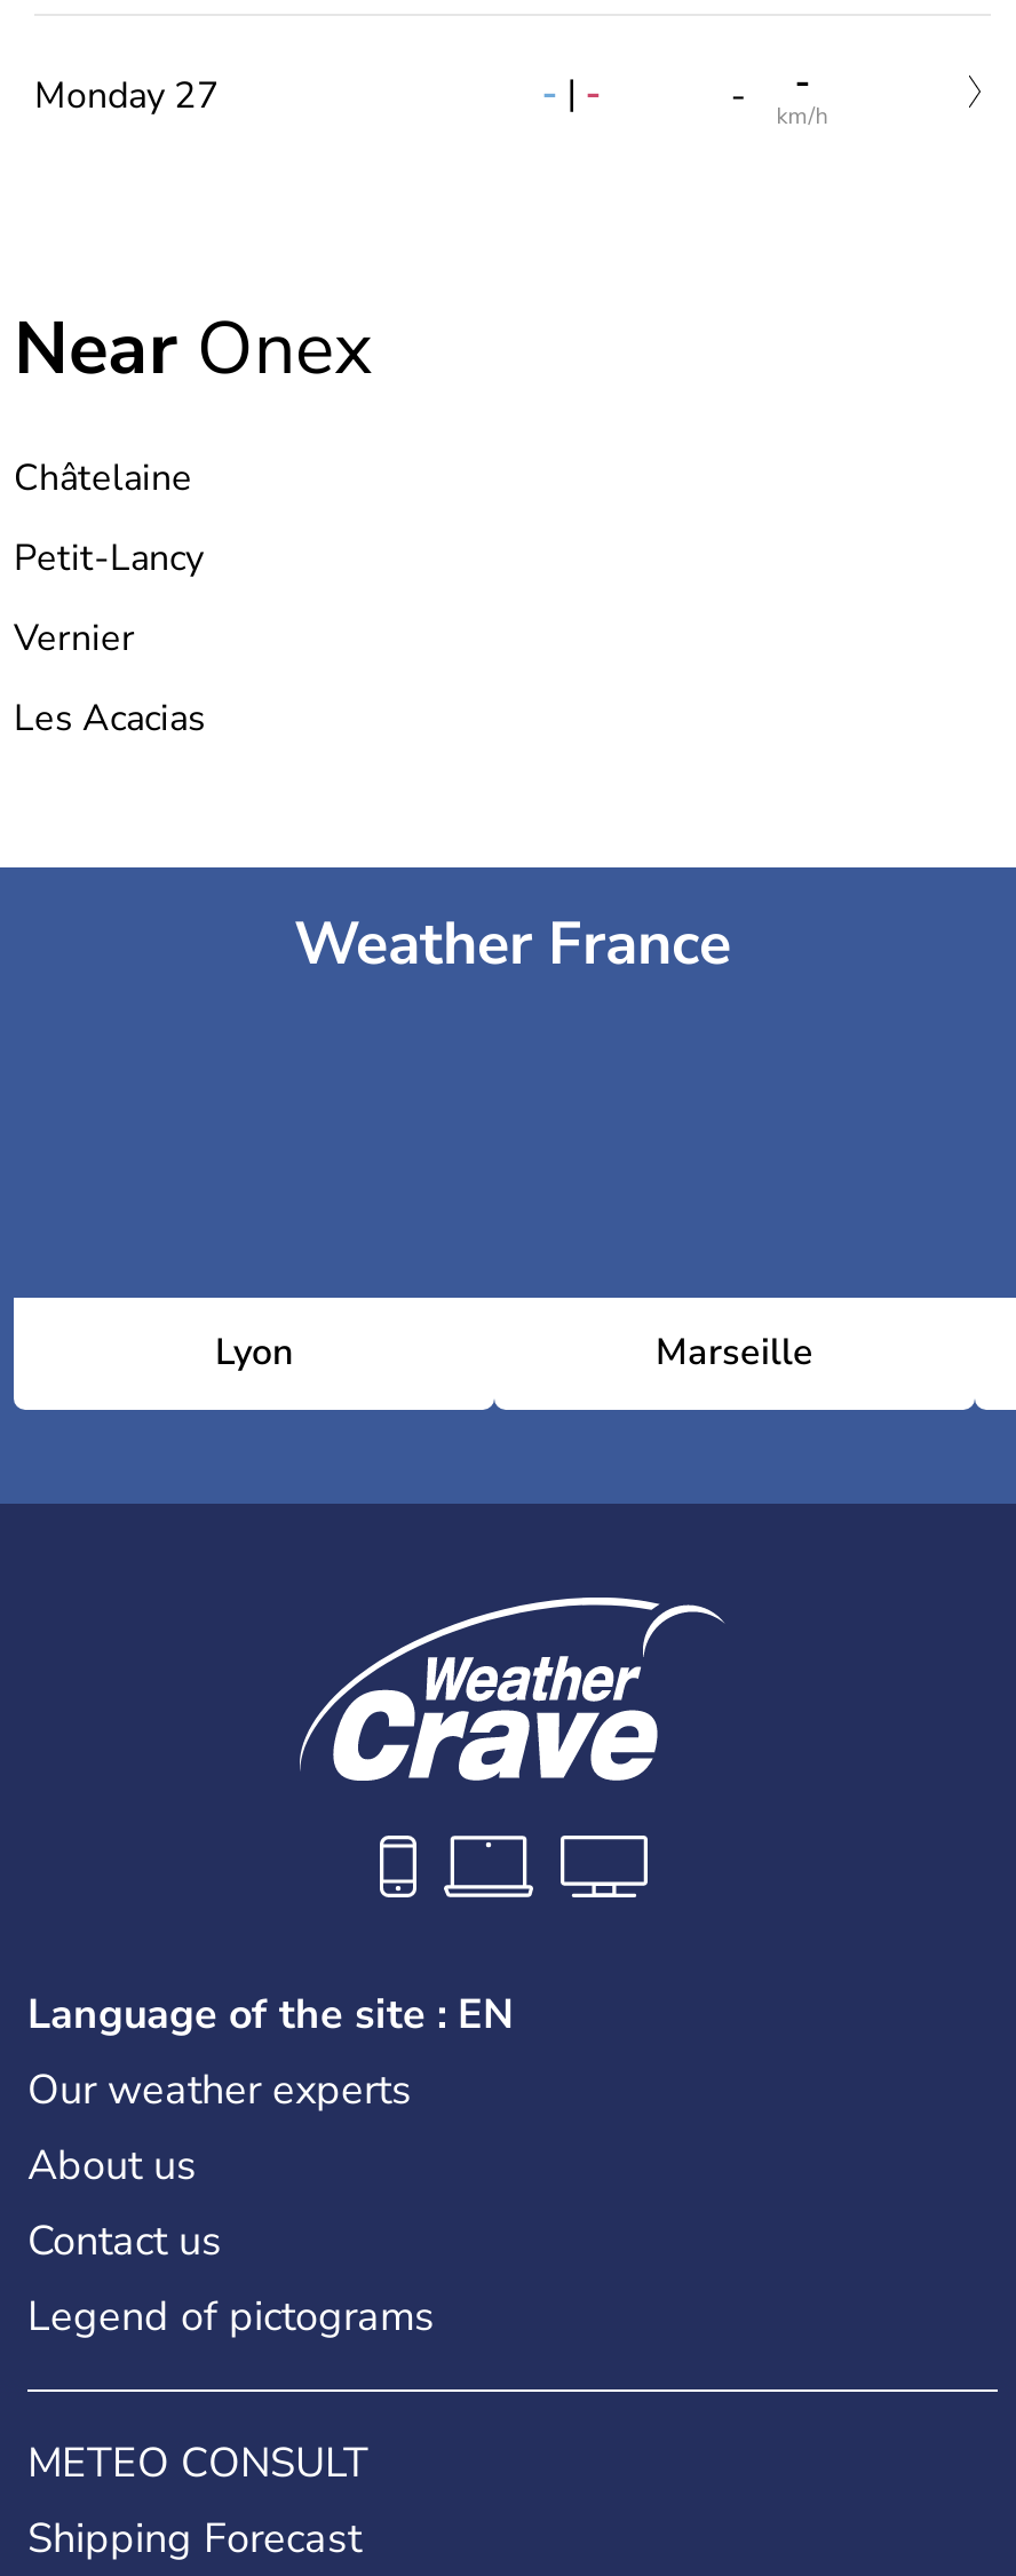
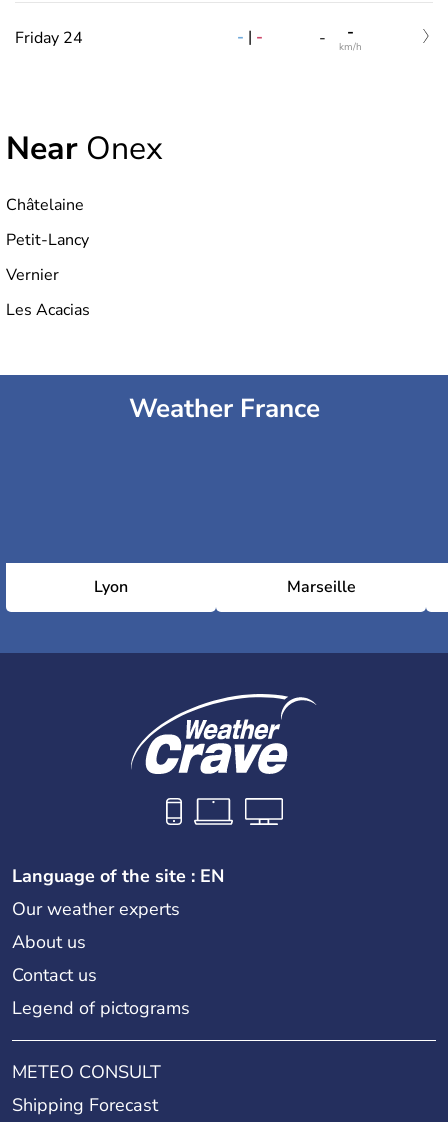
- Monday 27
+ Friday 24
